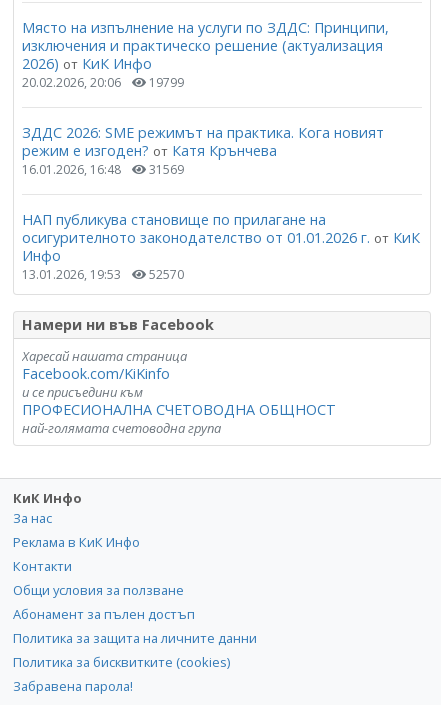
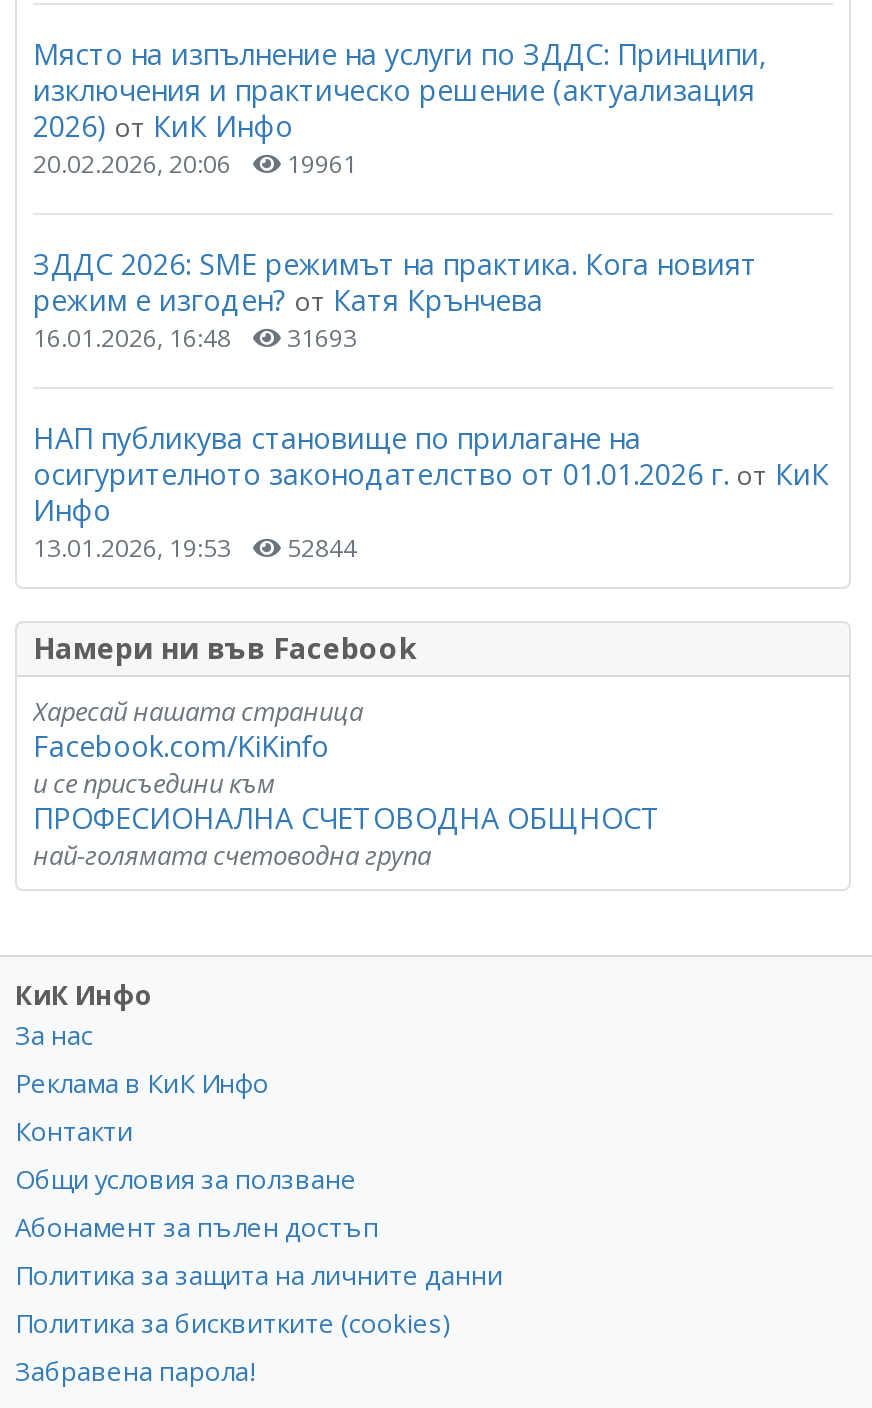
- 20.02.2026, 20:06 19799
+ 20.02.2026, 20:06 19961

- 16.01.2026, 16:48 31569
+ 16.01.2026, 16:48 31693

- 13.01.2026, 19:53 52570
+ 13.01.2026, 19:53 52844
